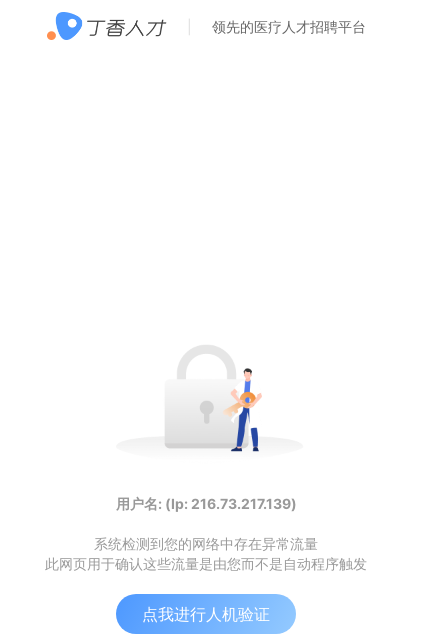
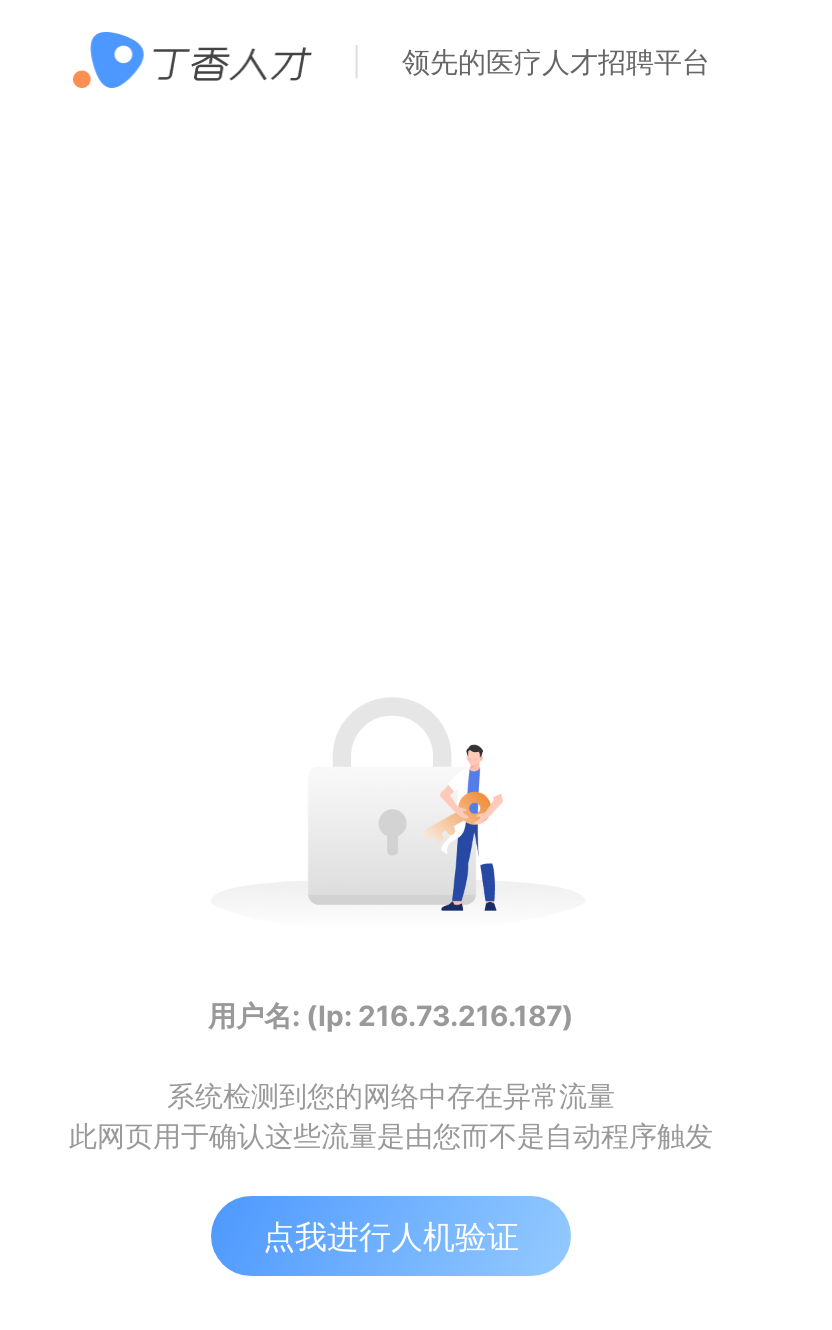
- 用户名: (Ip: 216.73.217.139)
+ 用户名: (Ip: 216.73.216.187)
